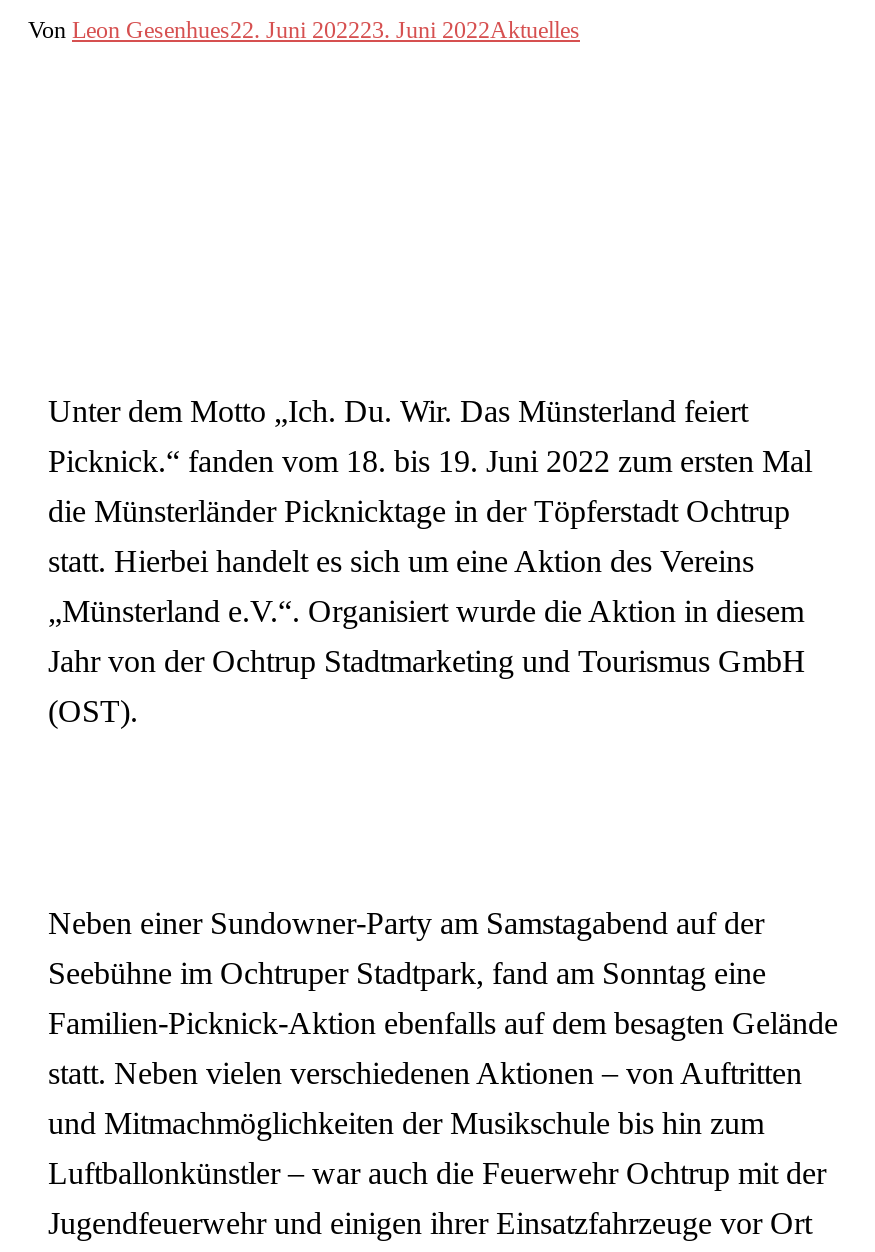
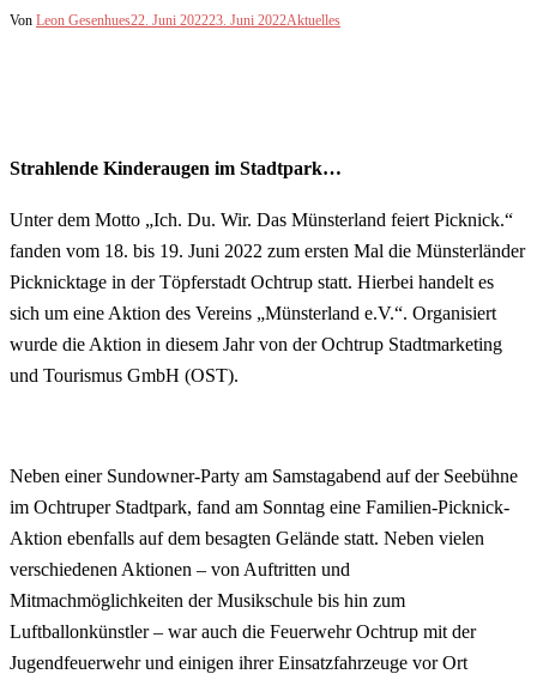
- Unter dem Motto „Ich. Du. Wir. Das Münsterland feiert
+ Strahlende Kinderaugen im Stadtpark…

- Picknick.“ fanden vom 18. bis 19. Juni 2022 zum ersten Mal
+ Unter dem Motto „Ich. Du. Wir. Das Münsterland feiert Picknick.“

- die Münsterländer Picknicktage in der Töpferstadt Ochtrup
+ fanden vom 18. bis 19. Juni 2022 zum ersten Mal die Münsterländer

- statt. Hierbei handelt es sich um eine Aktion des Vereins
+ Picknicktage in der Töpferstadt Ochtrup statt. Hierbei handelt es

- „Münsterland e.V.“. Organisiert wurde die Aktion in diesem
+ sich um eine Aktion des Vereins „Münsterland e.V.“. Organisiert

- Jahr von der Ochtrup Stadtmarketing und Tourismus GmbH
+ wurde die Aktion in diesem Jahr von der Ochtrup Stadtmarketing

- (OST).
+ und Tourismus GmbH (OST).

- Neben einer Sundowner-Party am Samstagabend auf der
+ Neben einer Sundowner-Party am Samstagabend auf der Seebühne

- Seebühne im Ochtruper Stadtpark, fand am Sonntag eine
+ im Ochtruper Stadtpark, fand am Sonntag eine Familien-Picknick-

- Familien-Picknick-Aktion ebenfalls auf dem besagten Gelände
+ Aktion ebenfalls auf dem besagten Gelände statt. Neben vielen

- statt. Neben vielen verschiedenen Aktionen – von Auftritten
+ verschiedenen Aktionen – von Auftritten und

- und Mitmachmöglichkeiten der Musikschule bis hin zum
+ Mitmachmöglichkeiten der Musikschule bis hin zum
